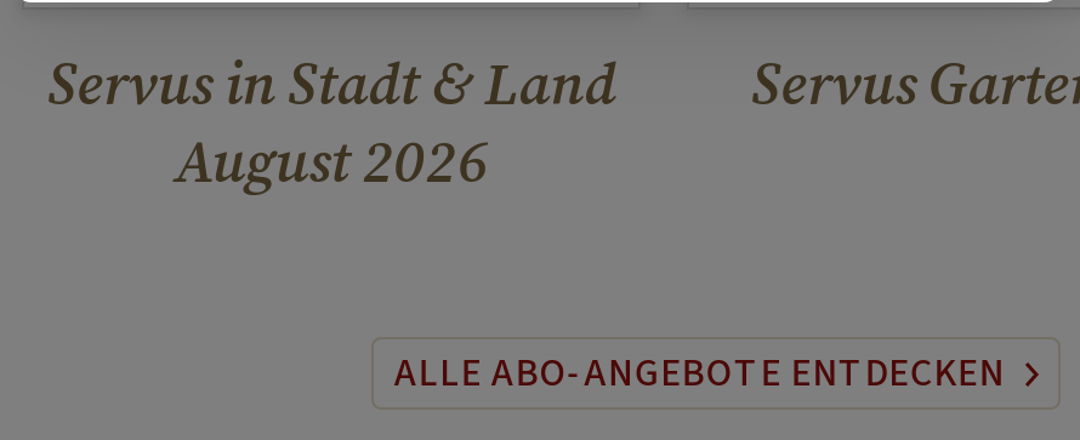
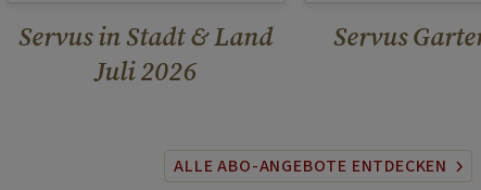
- August 2026
+ Juli 2026
